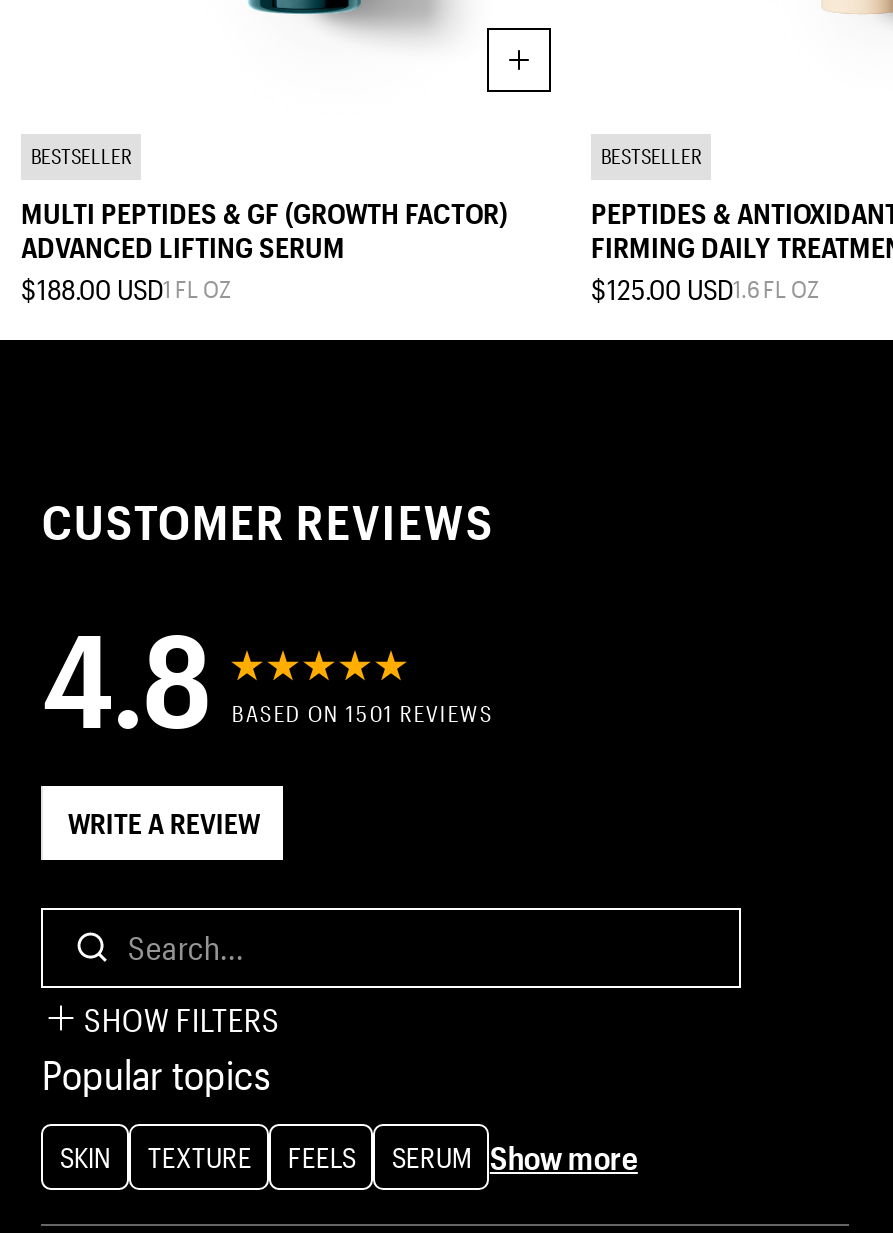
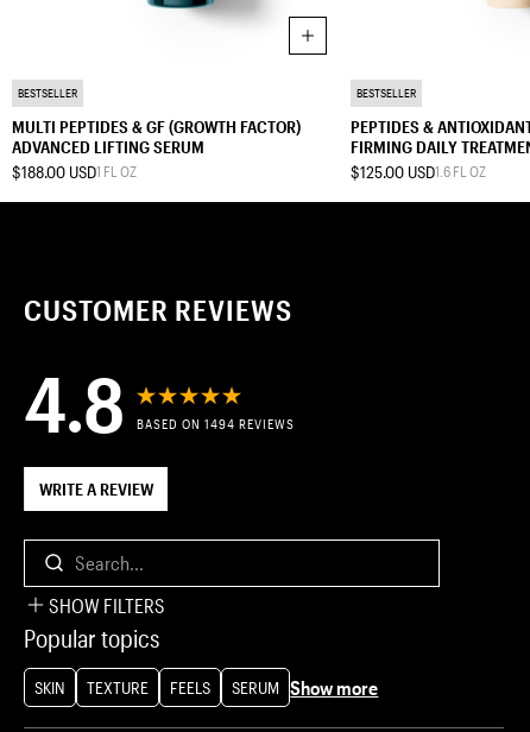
- BASED ON 1501 REVIEWS
+ BASED ON 1494 REVIEWS
